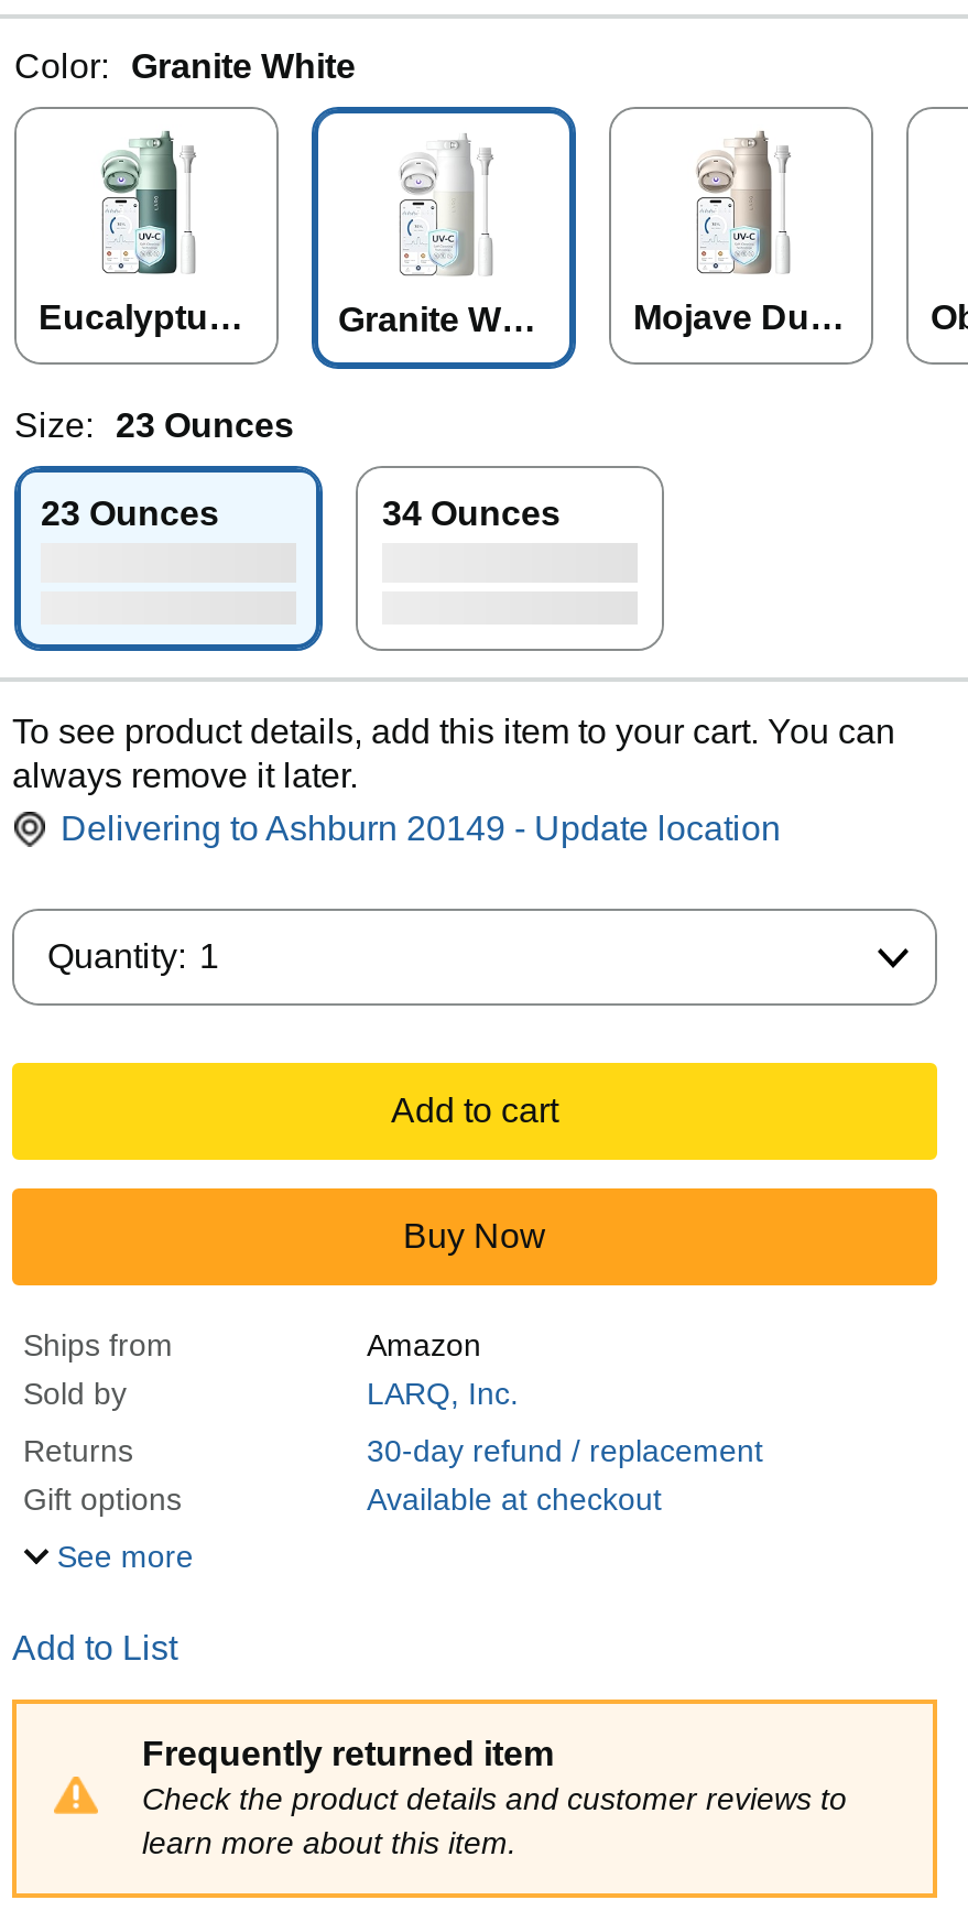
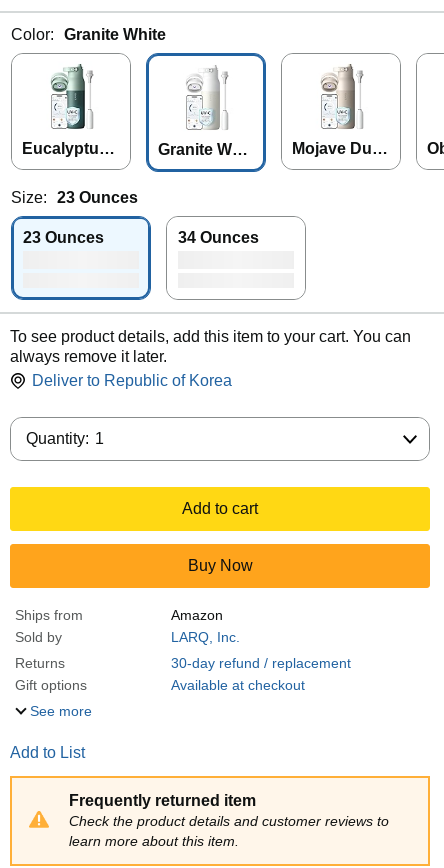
- Delivering to Ashburn 20149 - Update location
+ Deliver to Republic of Korea
